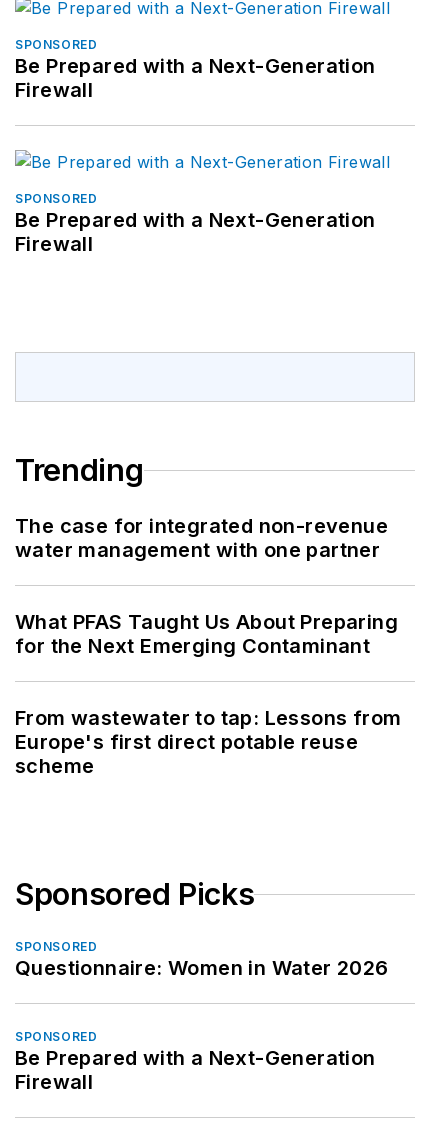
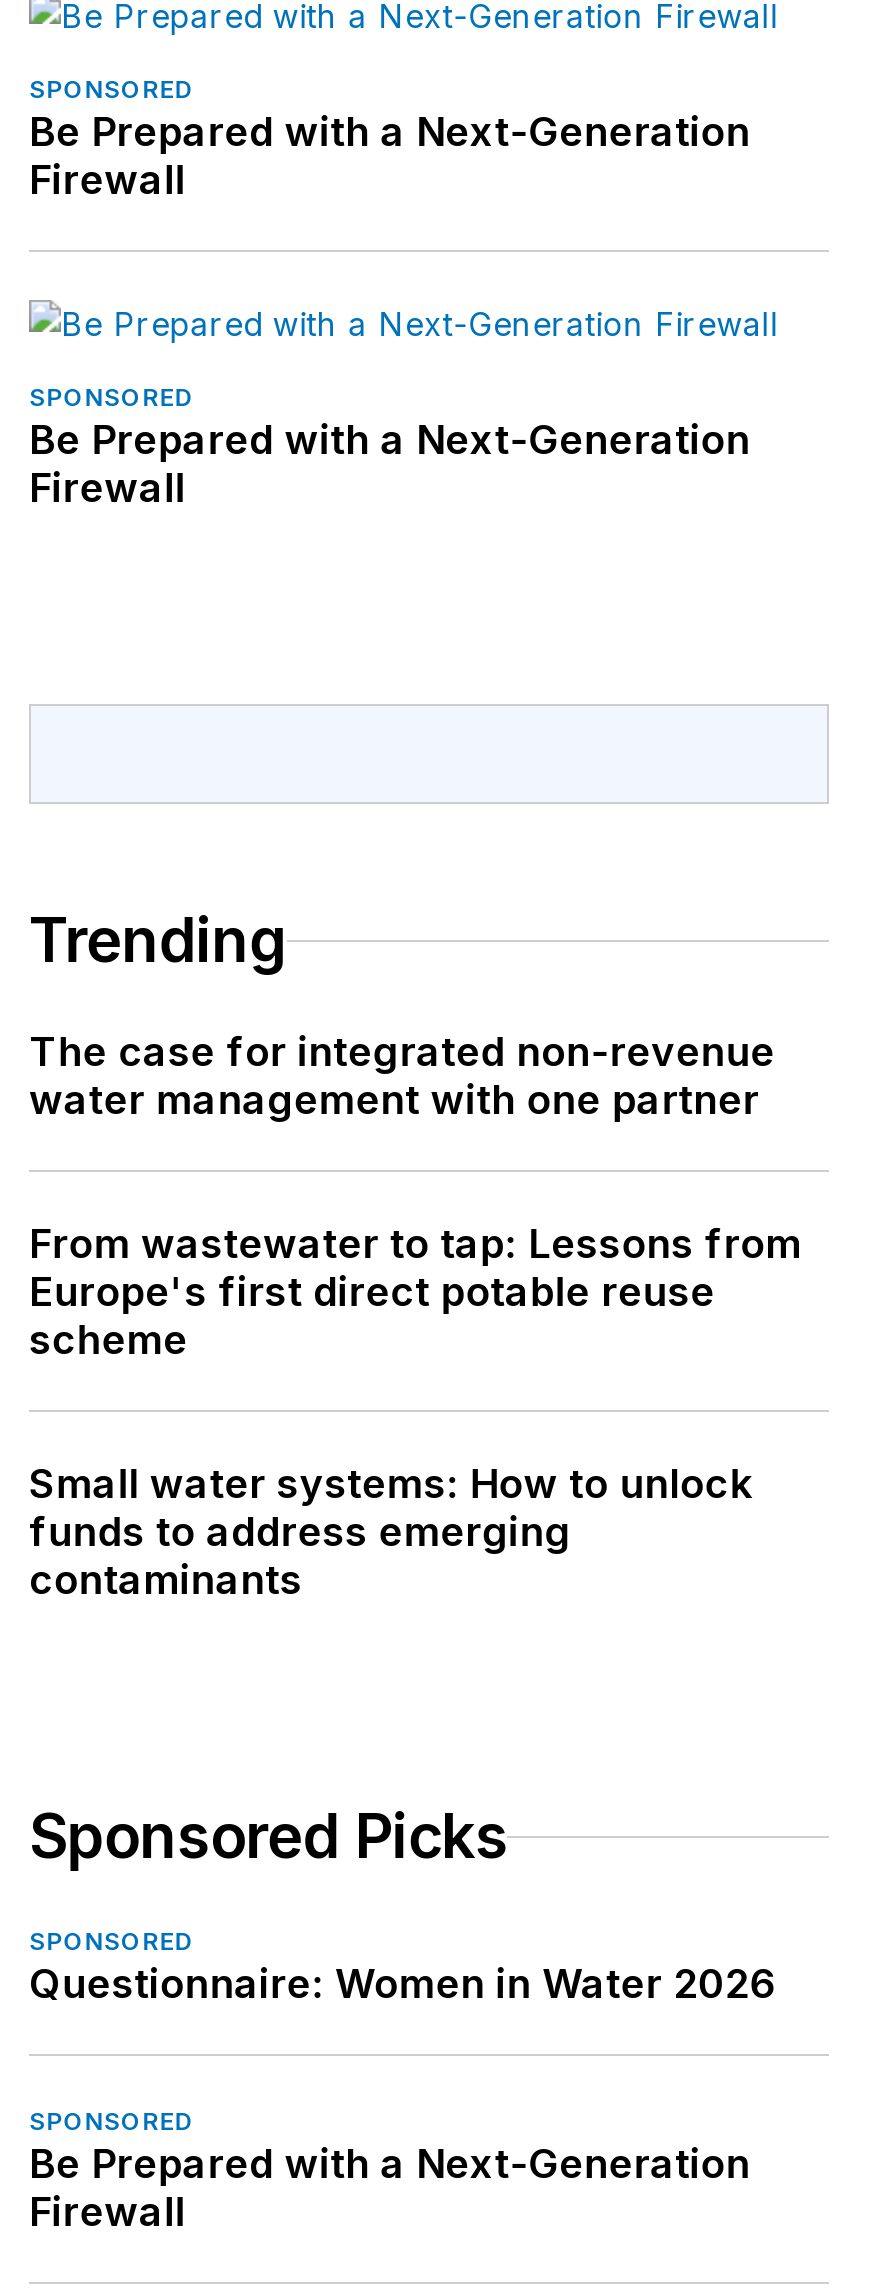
- What PFAS Taught Us About Preparing
- for the Next Emerging Contaminant

moved up: From wastewater to tap: Lessons from | Europe's first direct potable reuse | scheme

+ Small water systems: How to unlock
+ funds to address emerging
+ contaminants
